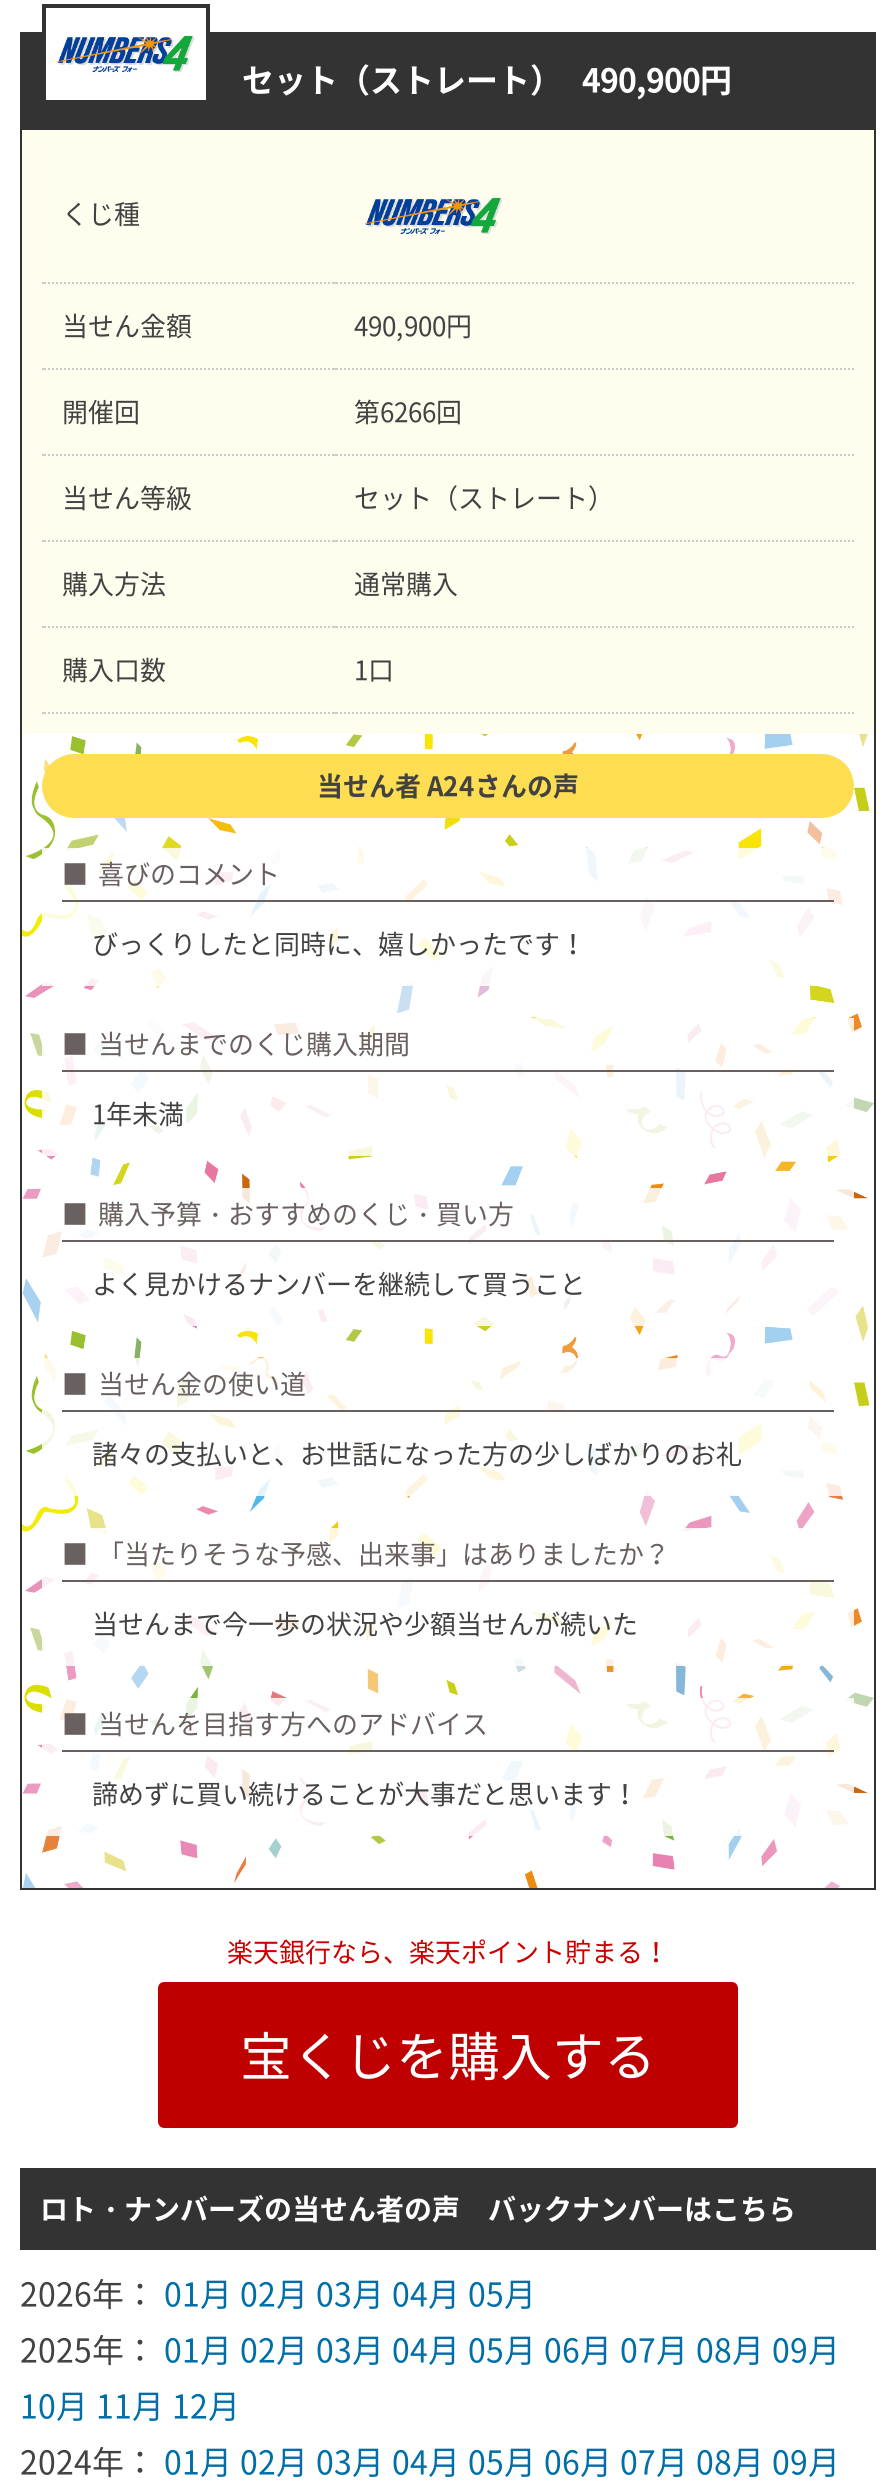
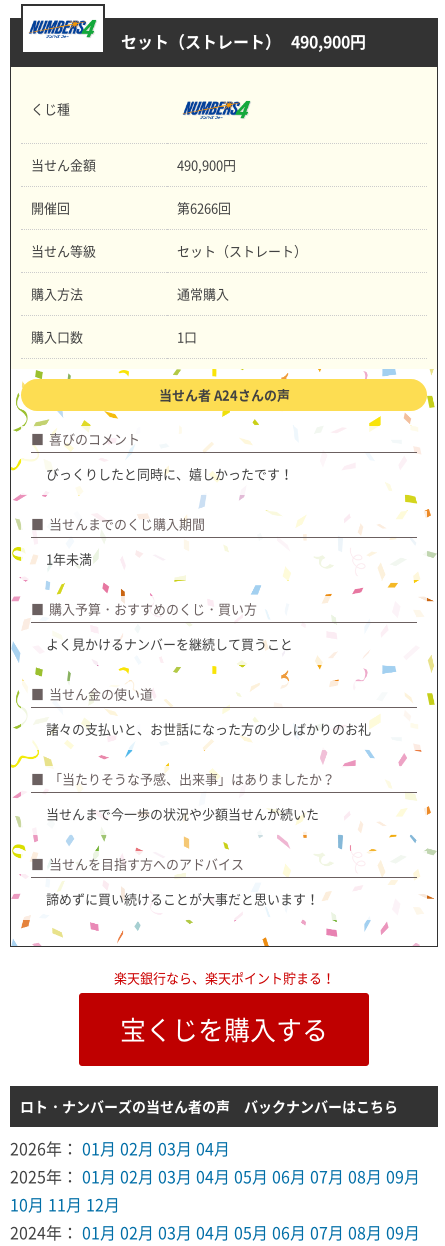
- 2026年：01月 02月 03月 04月 05月
+ 2026年：01月 02月 03月 04月
